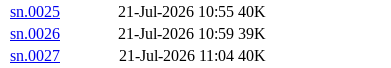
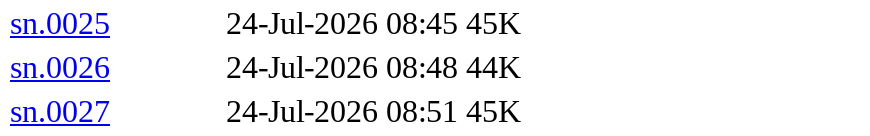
- 21-Jul-2026 10:55 40K
+ 24-Jul-2026 08:45 45K

- 21-Jul-2026 10:59 39K
+ 24-Jul-2026 08:48 44K

- 21-Jul-2026 11:04 40K
+ 24-Jul-2026 08:51 45K
